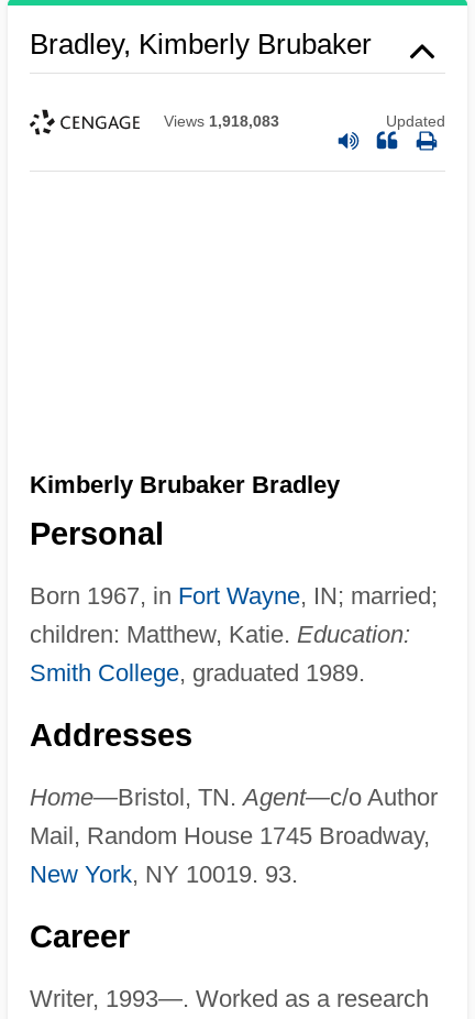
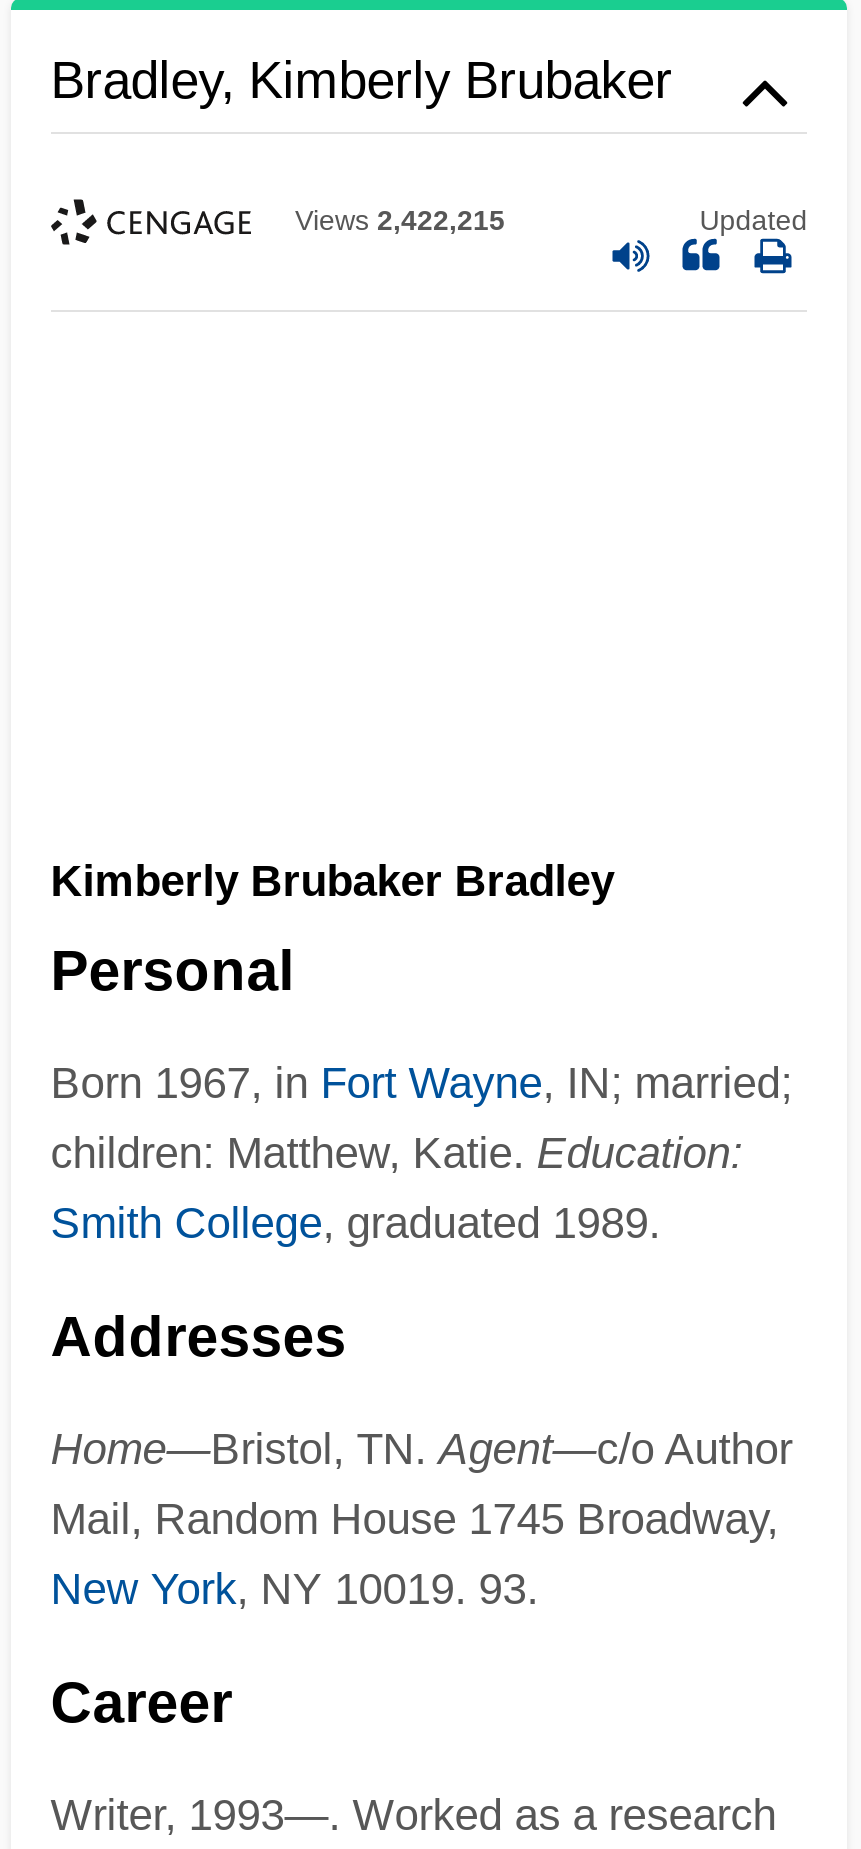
- Views 1,918,083
+ Views 2,422,215
